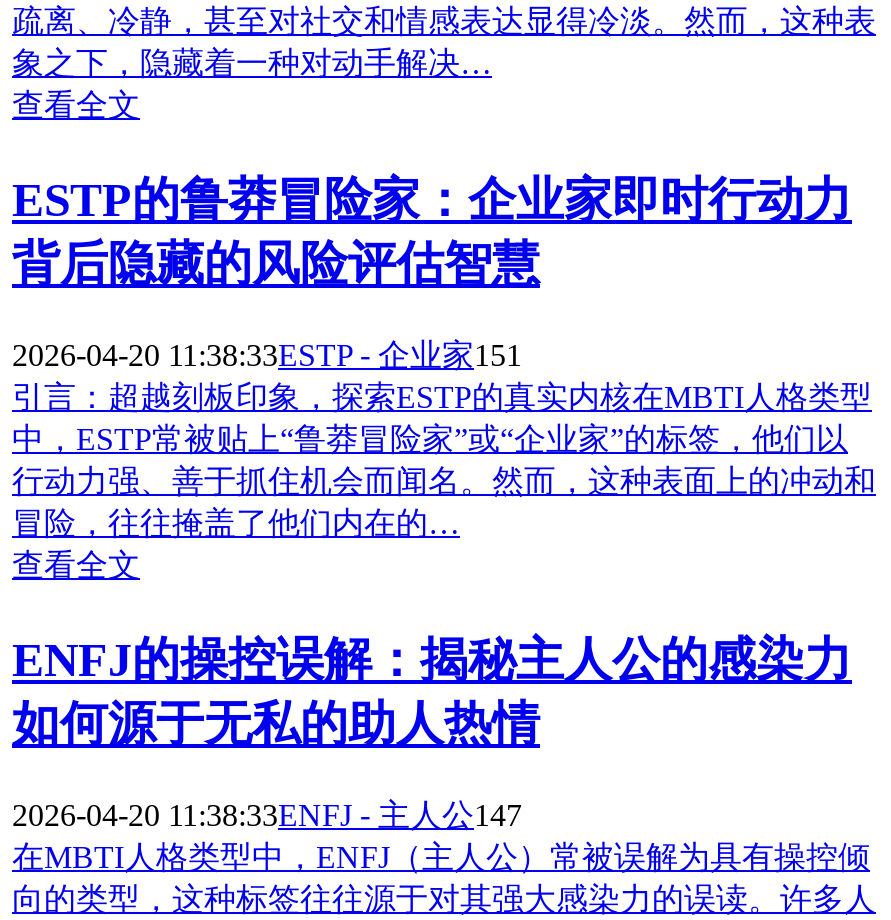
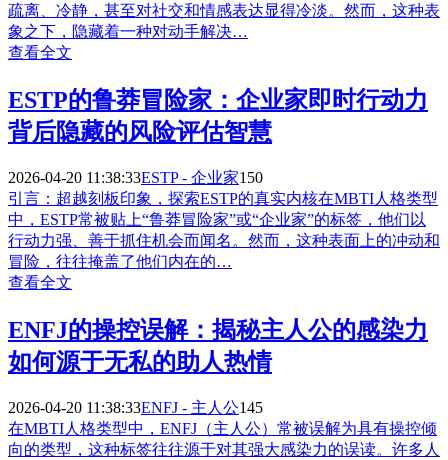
- 2026-04-20 11:38:33ESTP - 企业家151
+ 2026-04-20 11:38:33ESTP - 企业家150

- 2026-04-20 11:38:33ENFJ - 主人公147
+ 2026-04-20 11:38:33ENFJ - 主人公145
